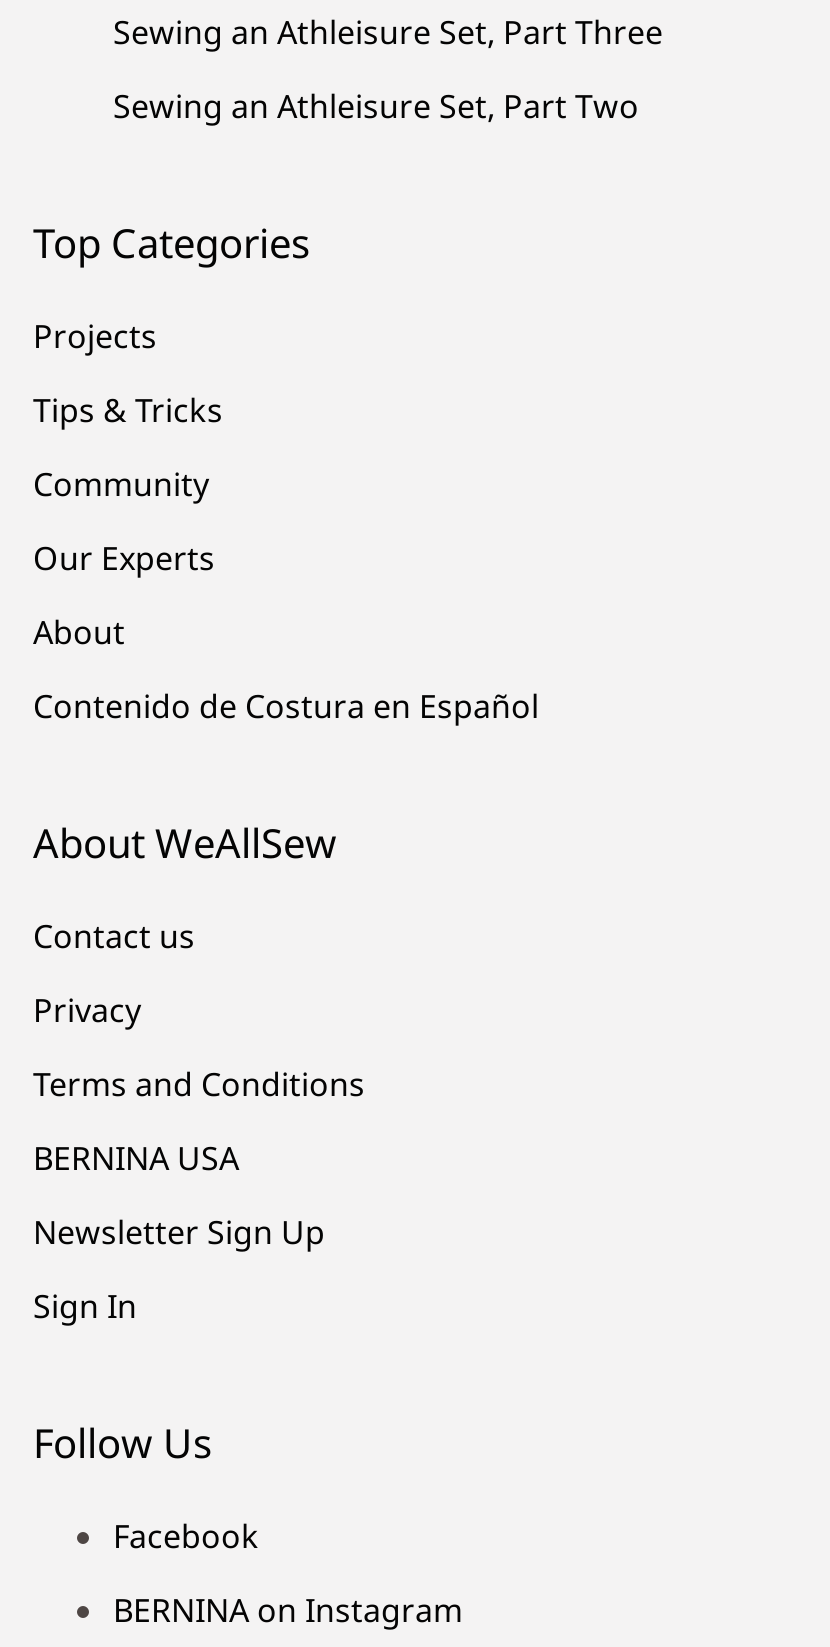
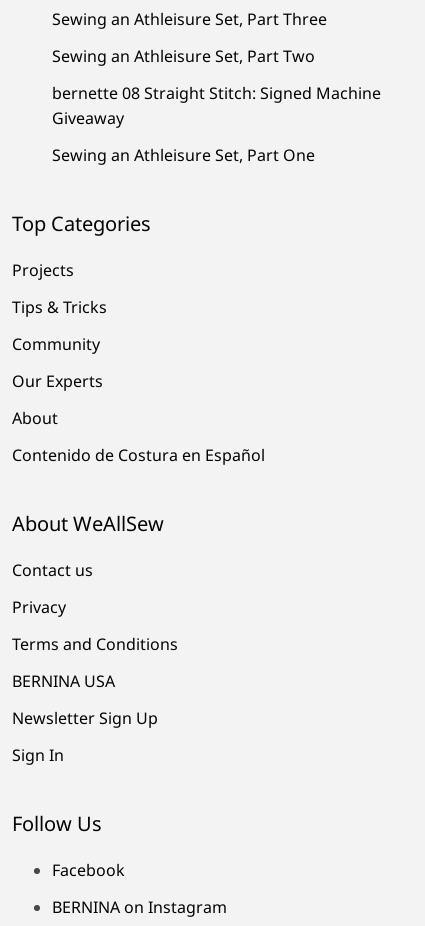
+ bernette 08 Straight Stitch: Signed Machine
+ Giveaway
+ Sewing an Athleisure Set, Part One
